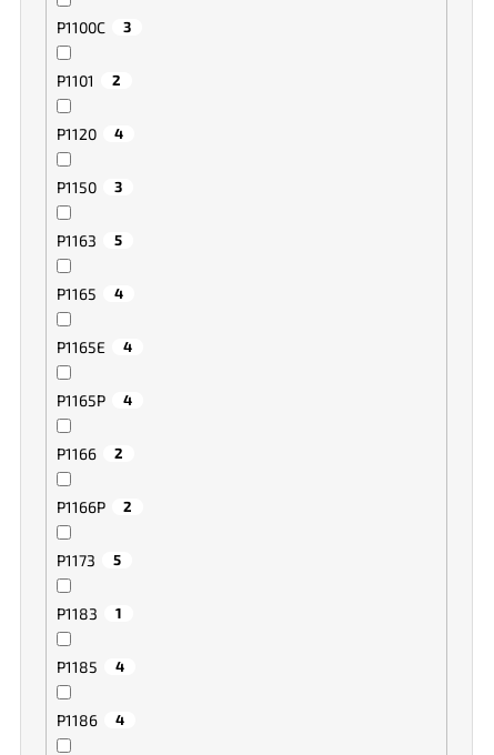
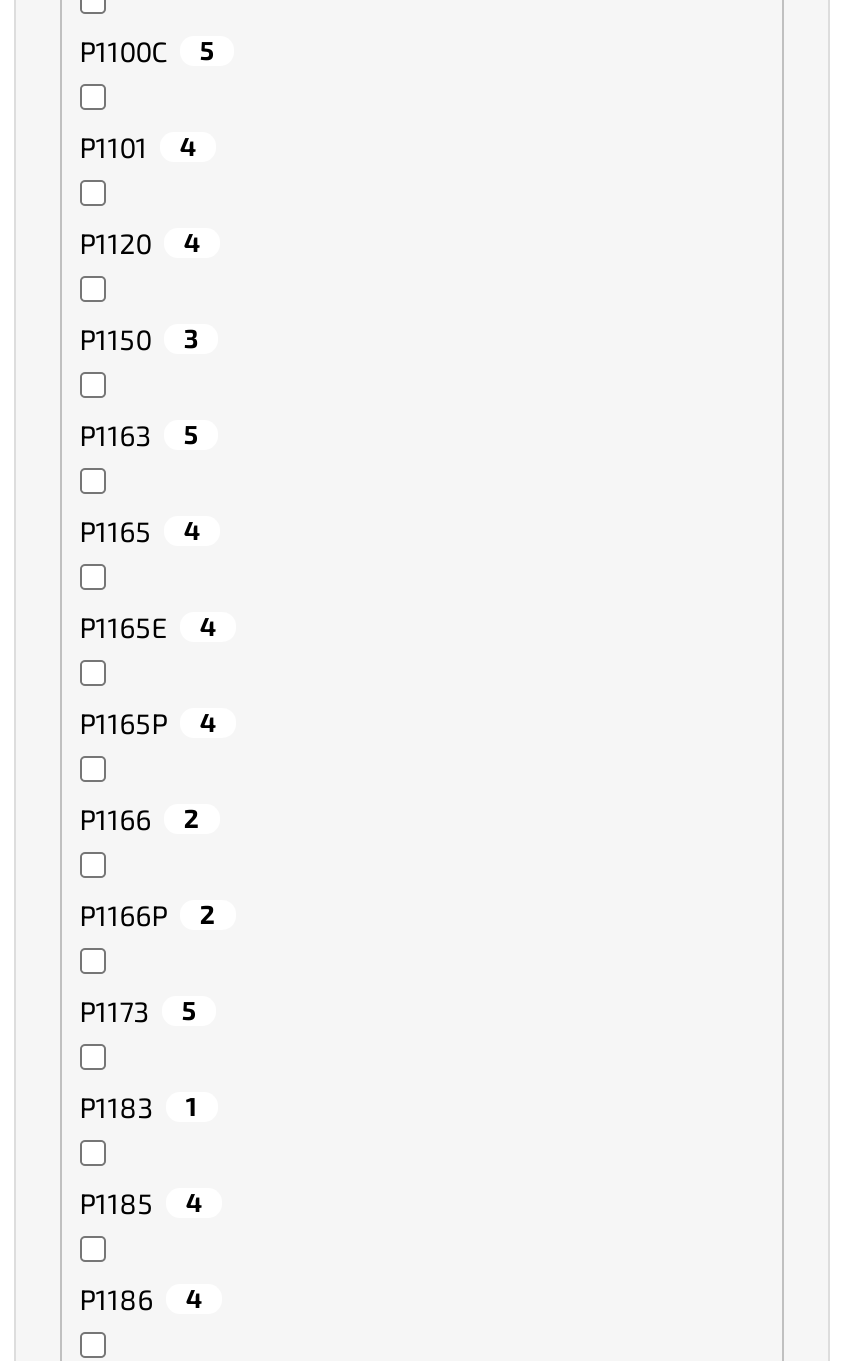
- P1100C 3
+ P1100C 5

- P1101 2
+ P1101 4
